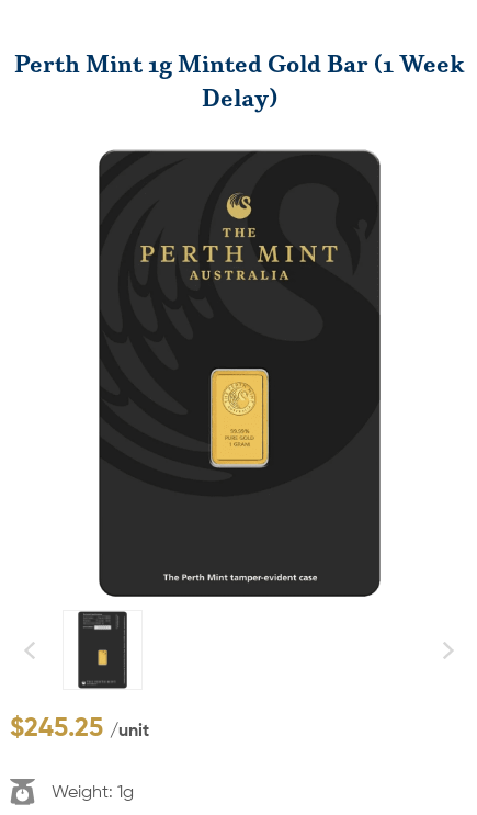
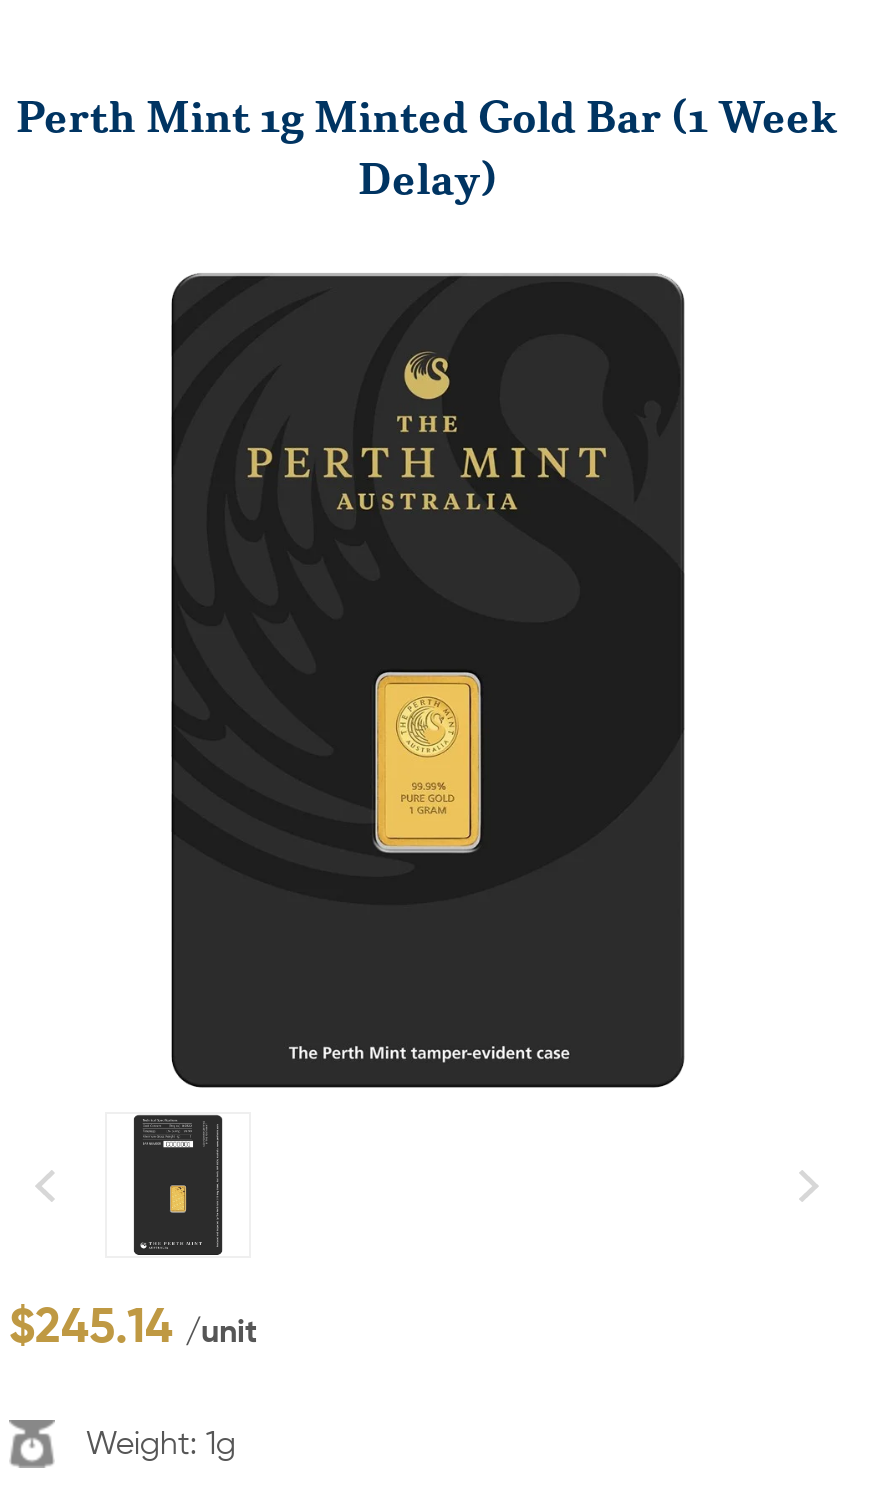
- $245.25 /unit
+ $245.14 /unit
